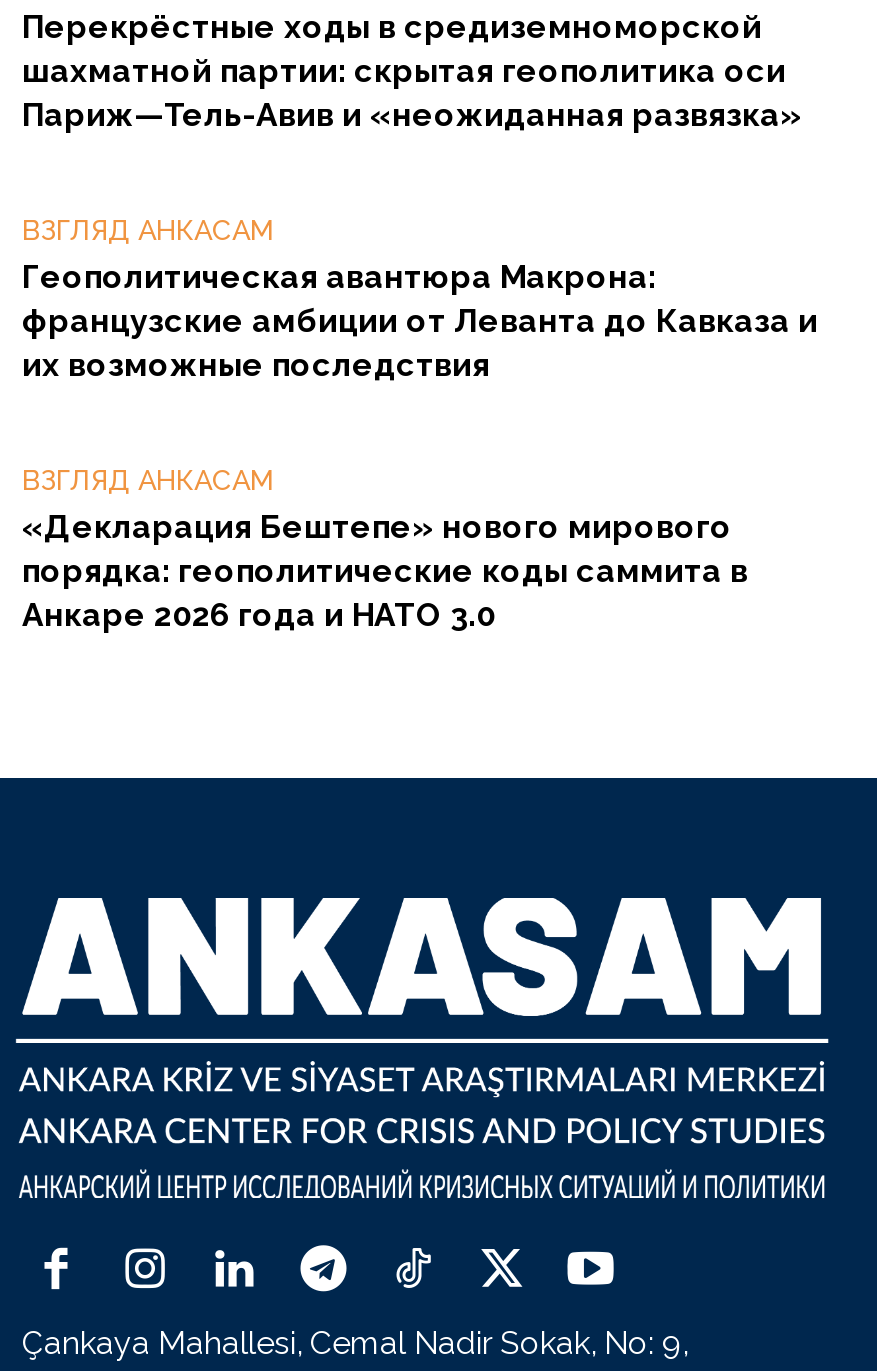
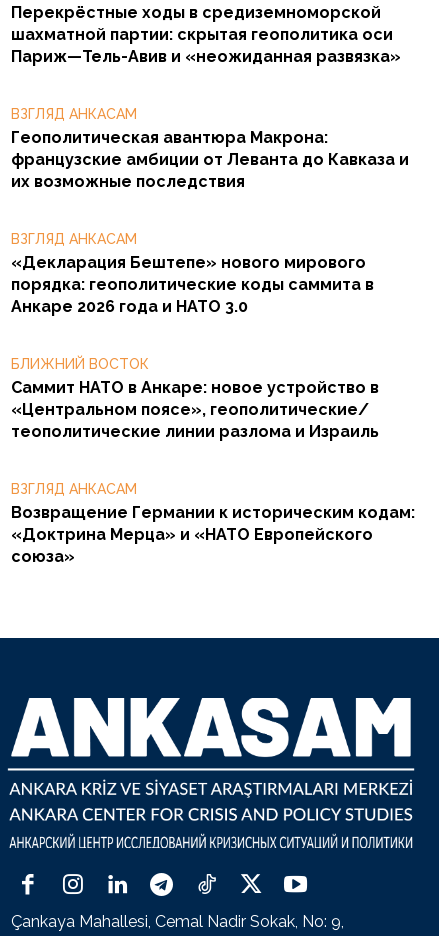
+ БЛИЖНИЙ ВОСТОК
+ Саммит НАТО в Анкаре: новое устройство в
+ «Центральном поясе», геополитические/
+ теополитические линии разлома и Израиль
+ ВЗГЛЯД АНКАСАМ
+ Возвращение Германии к историческим кодам:
+ «Доктрина Мерца» и «НАТО Европейского
+ союза»
